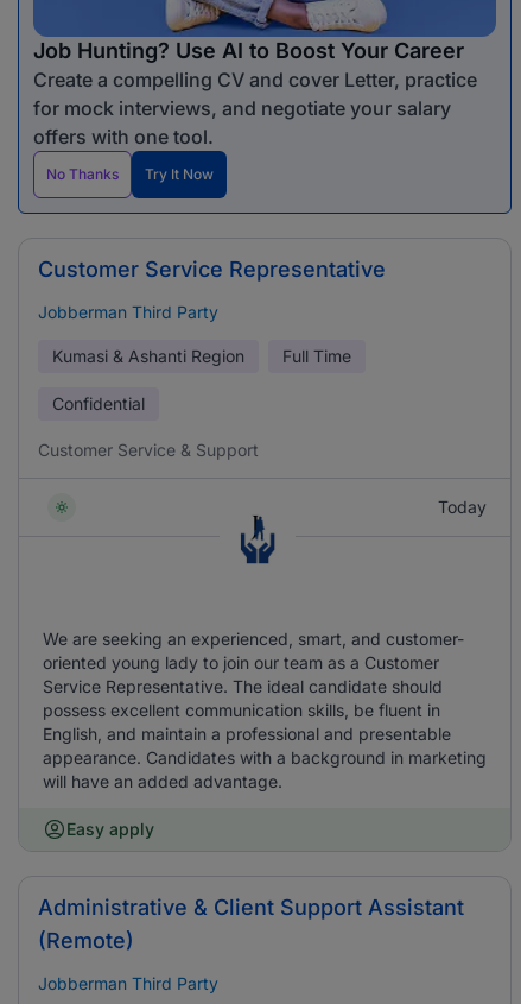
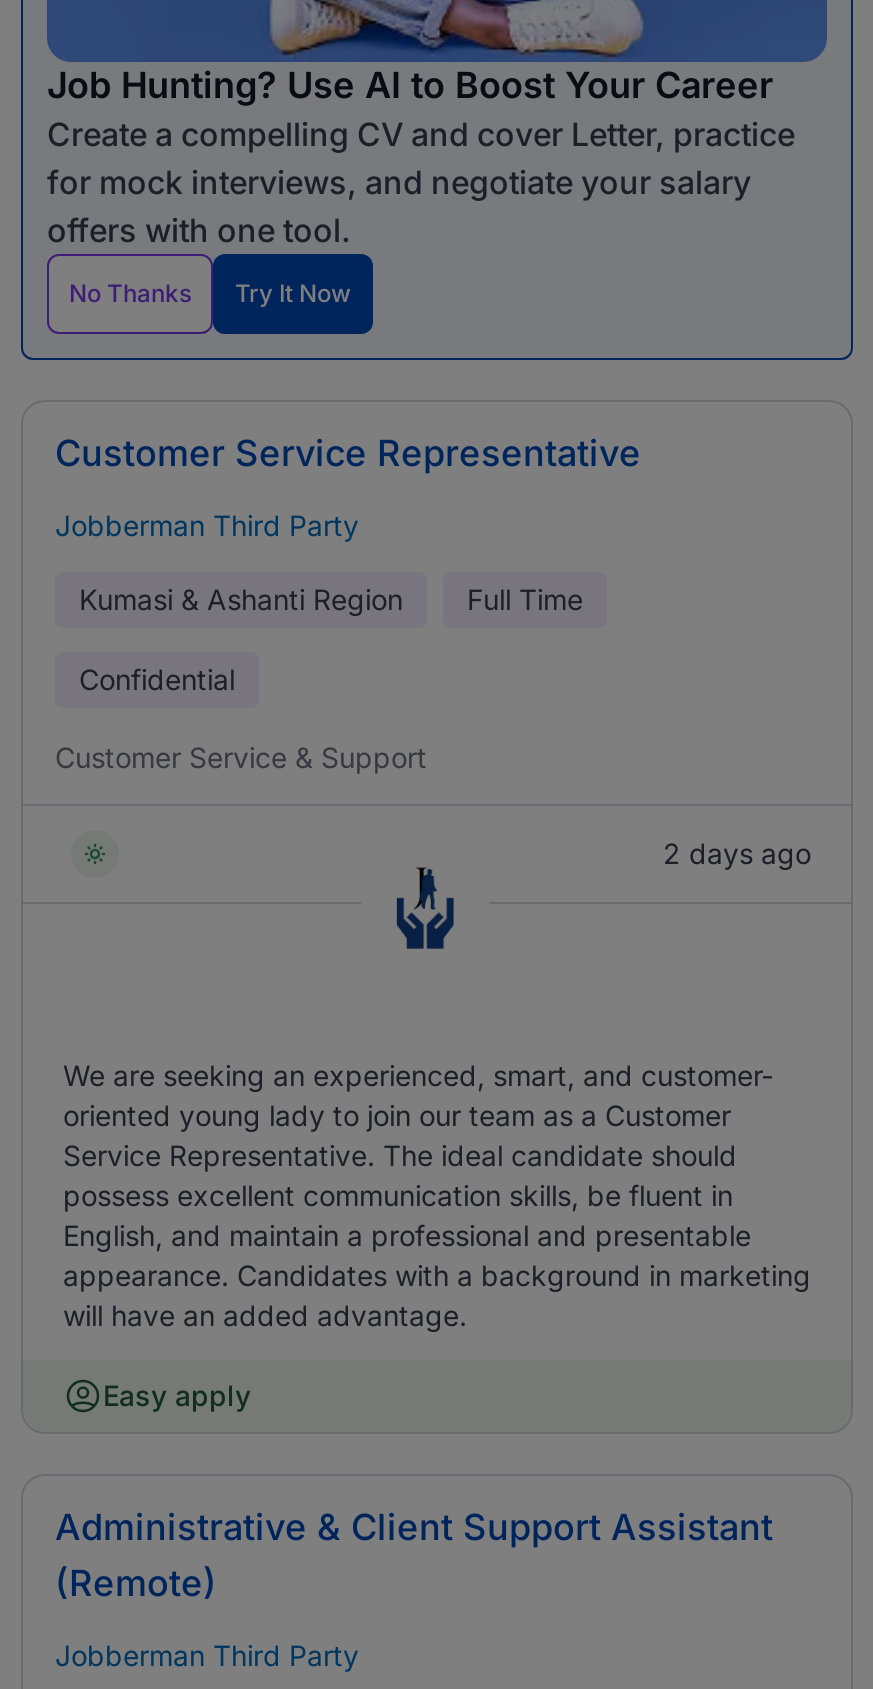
- Today
+ 2 days ago
